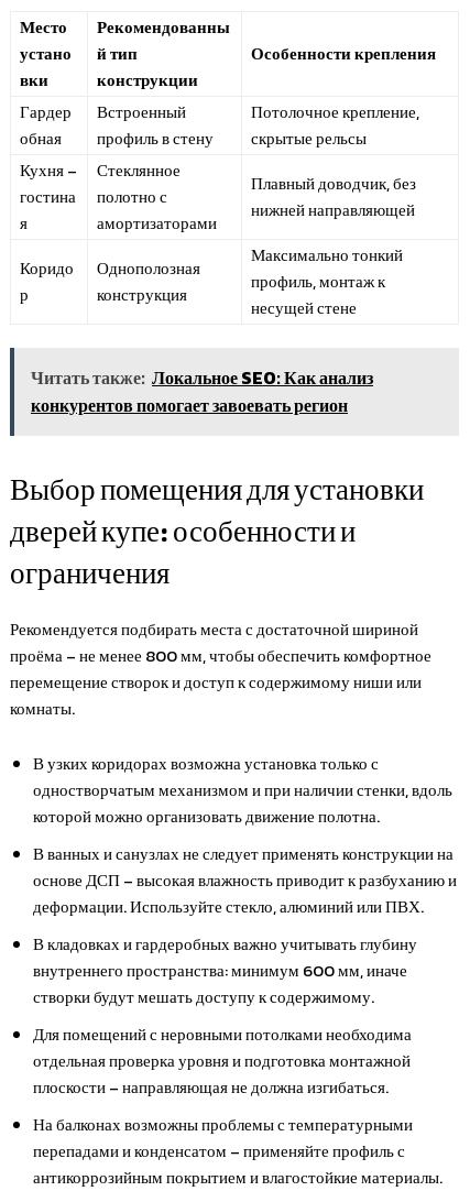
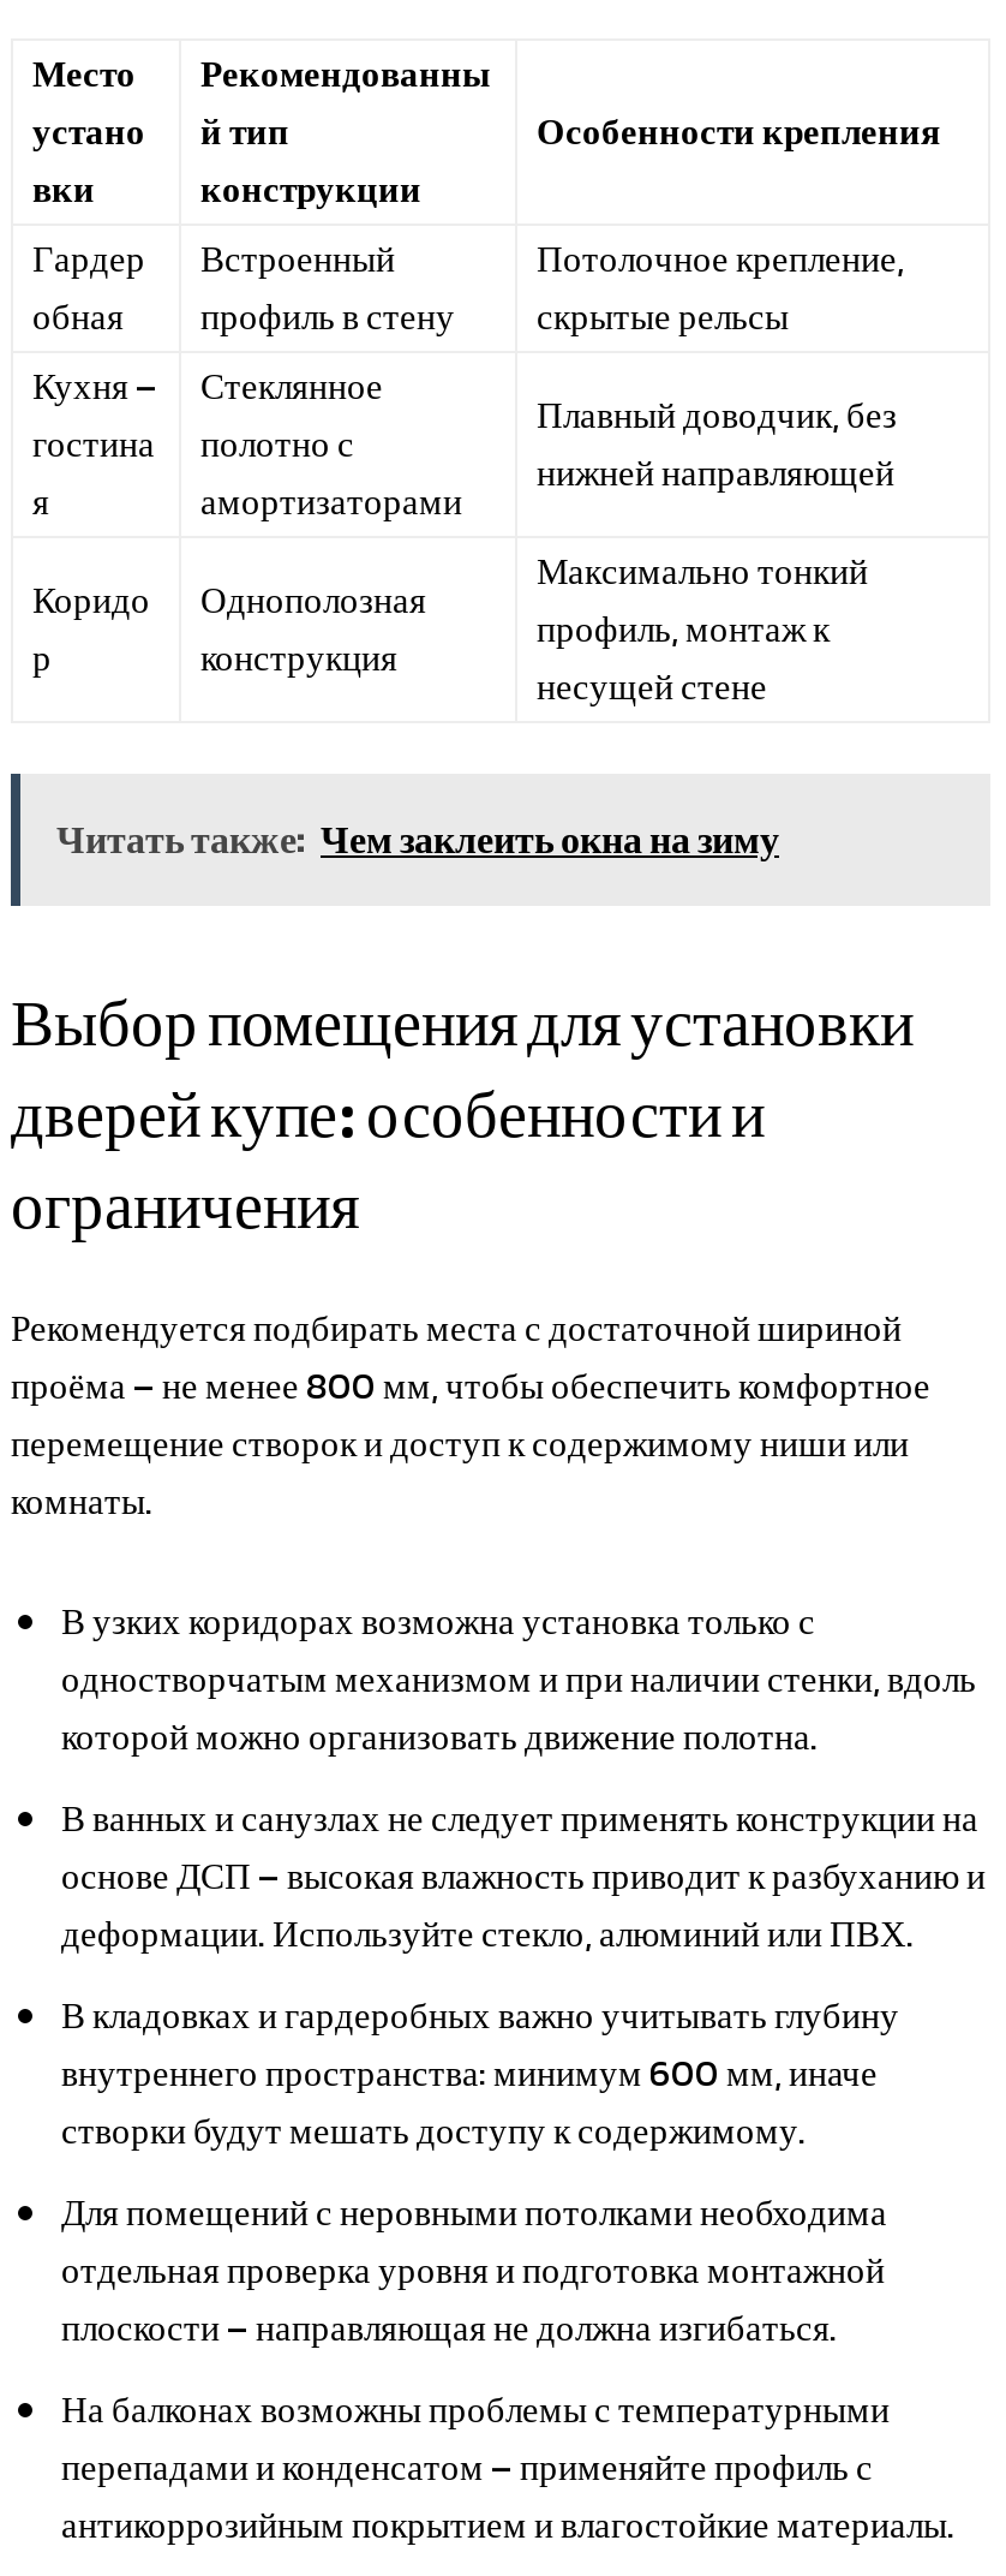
- Читать также: Локальное SEO: Как анализ
- конкурентов помогает завоевать регион
+ Читать также: Чем заклеить окна на зиму
